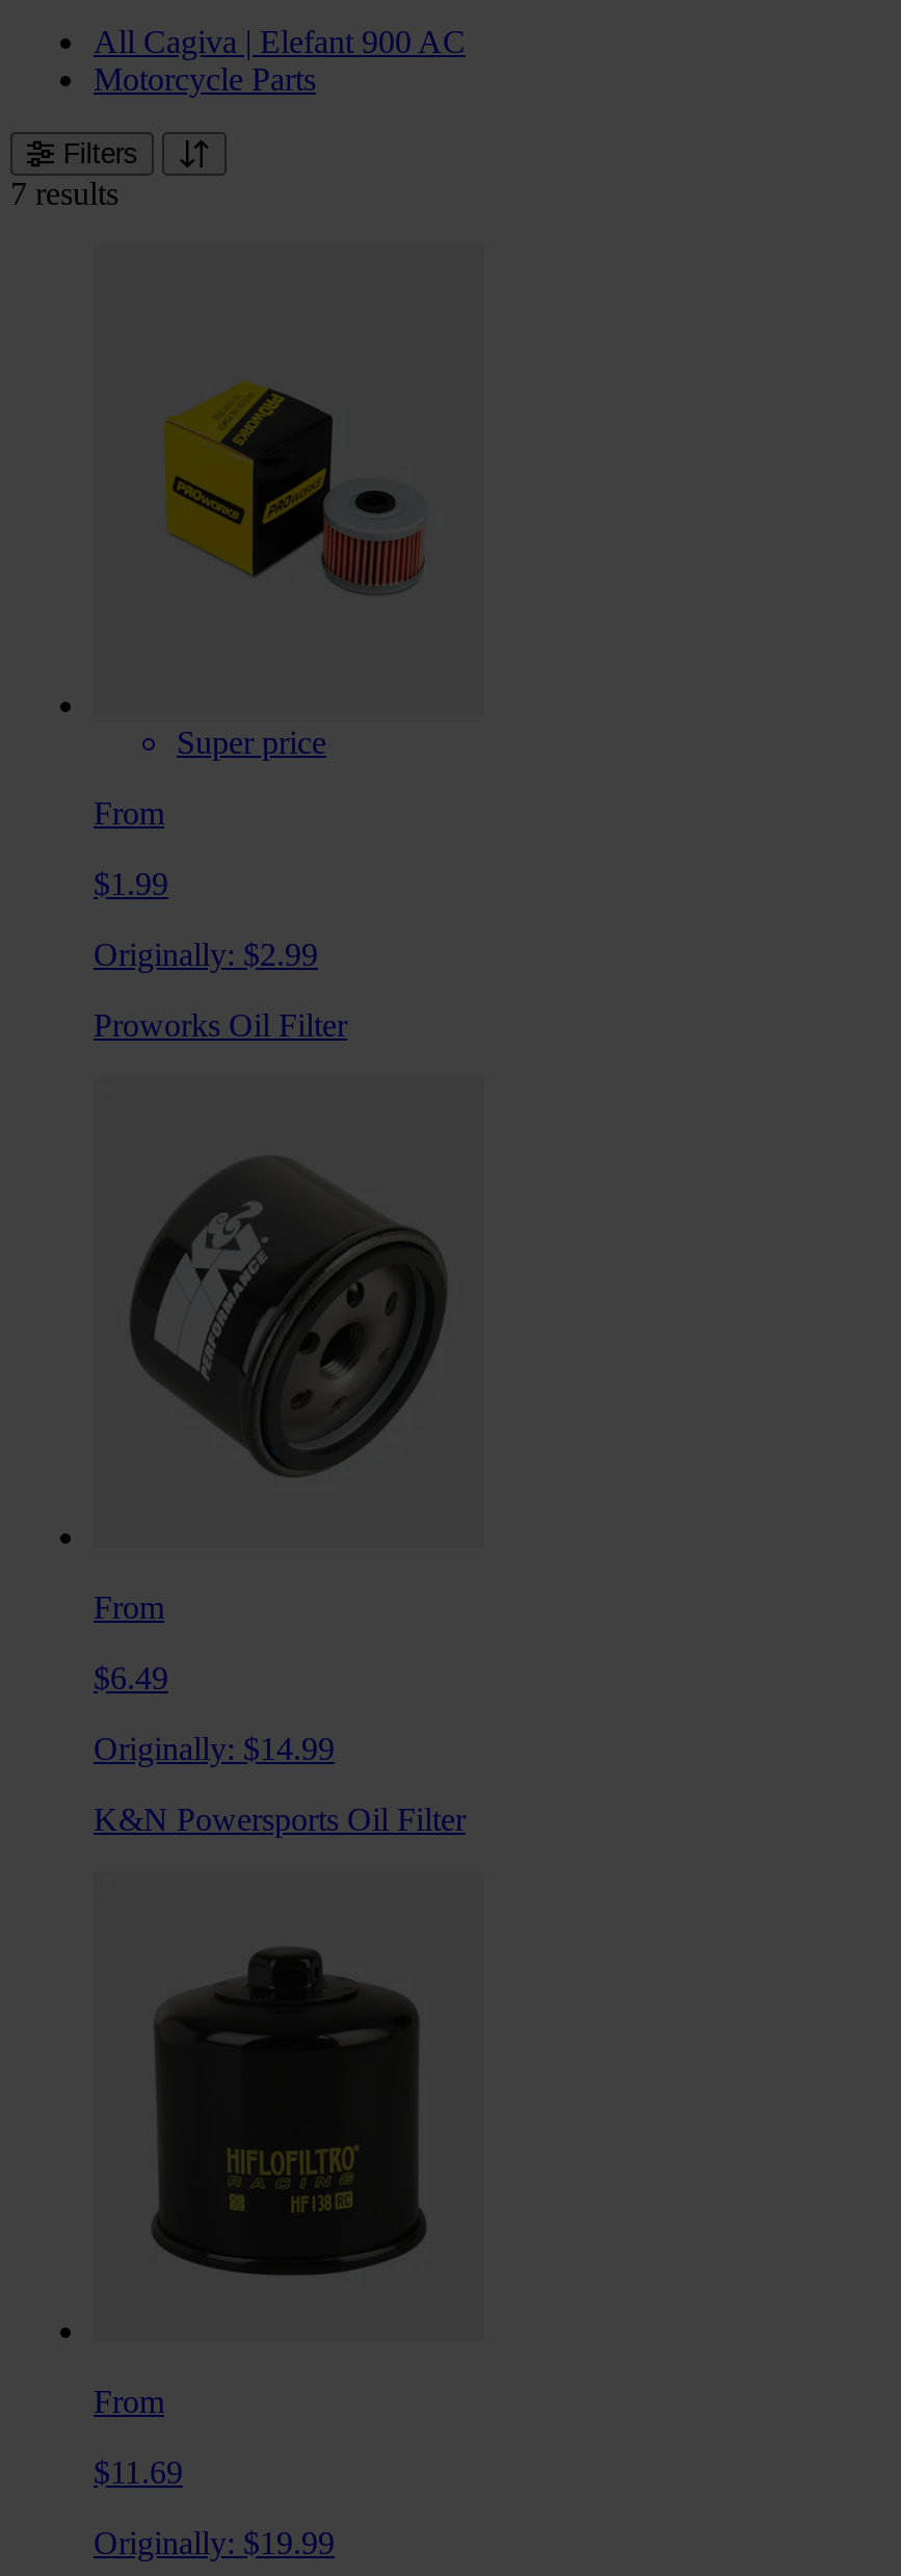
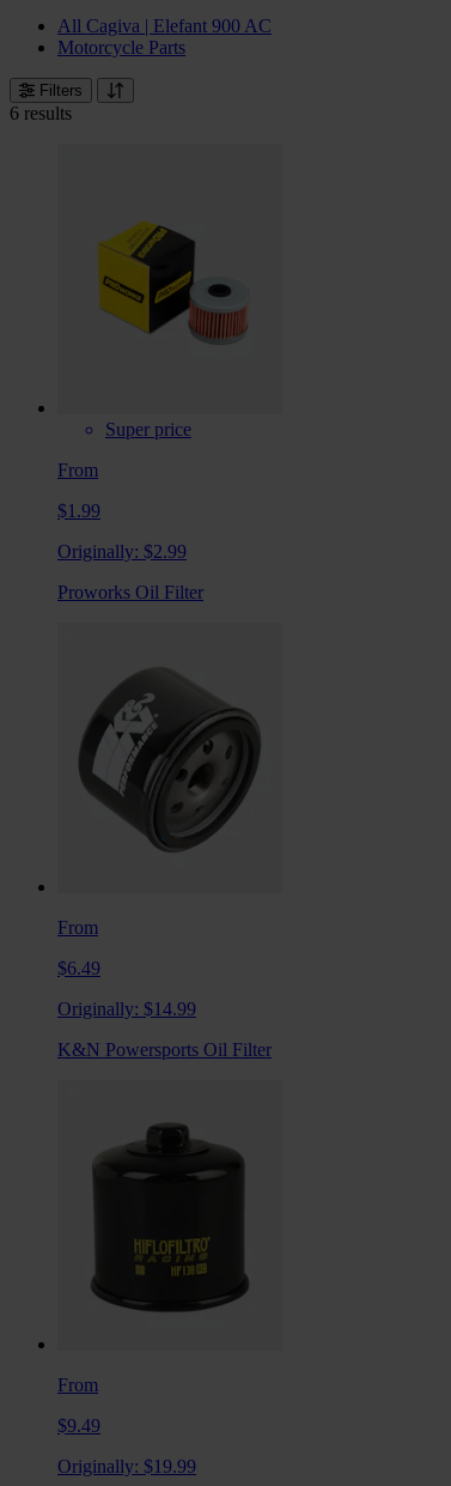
- 7 results
+ 6 results

- $11.69
+ $9.49
